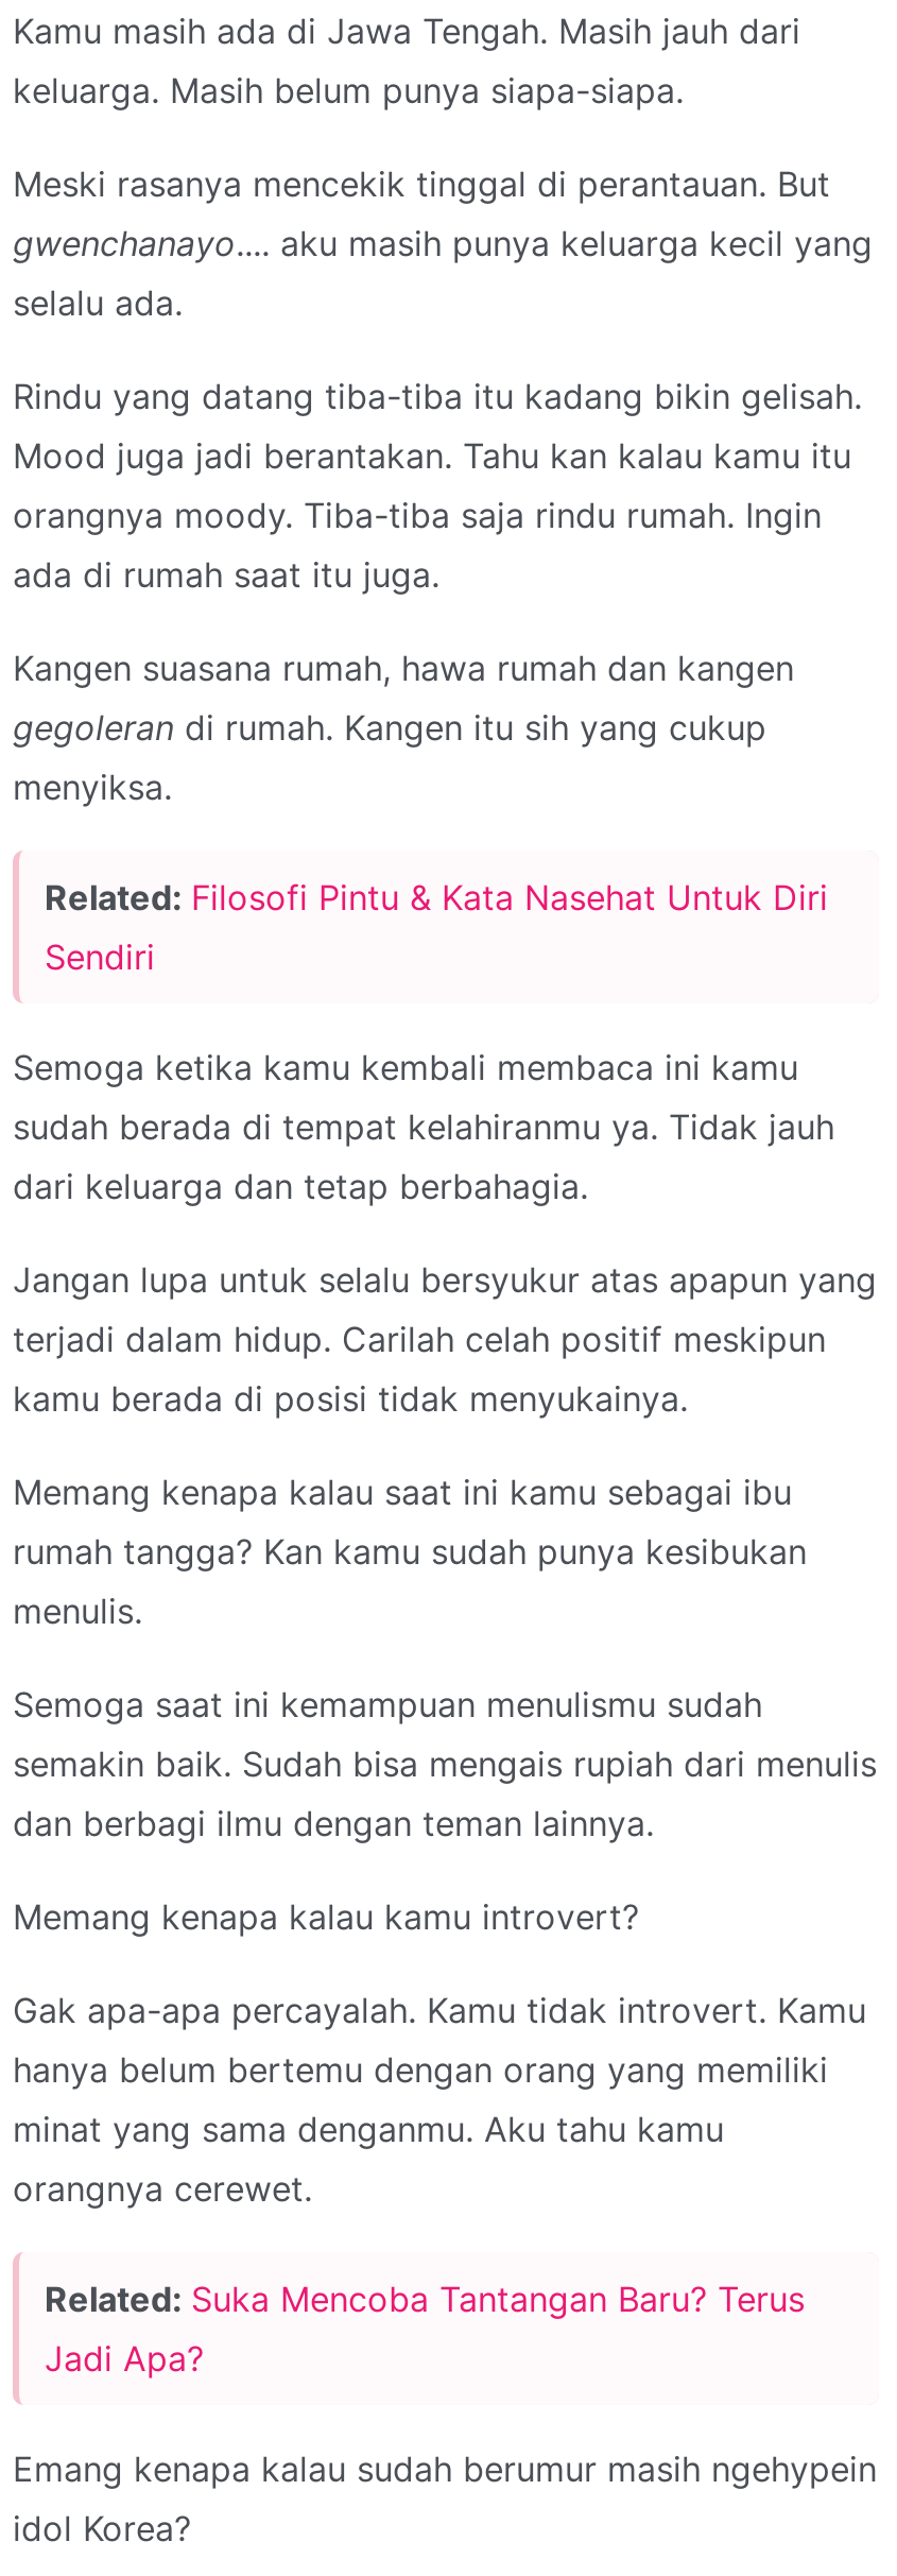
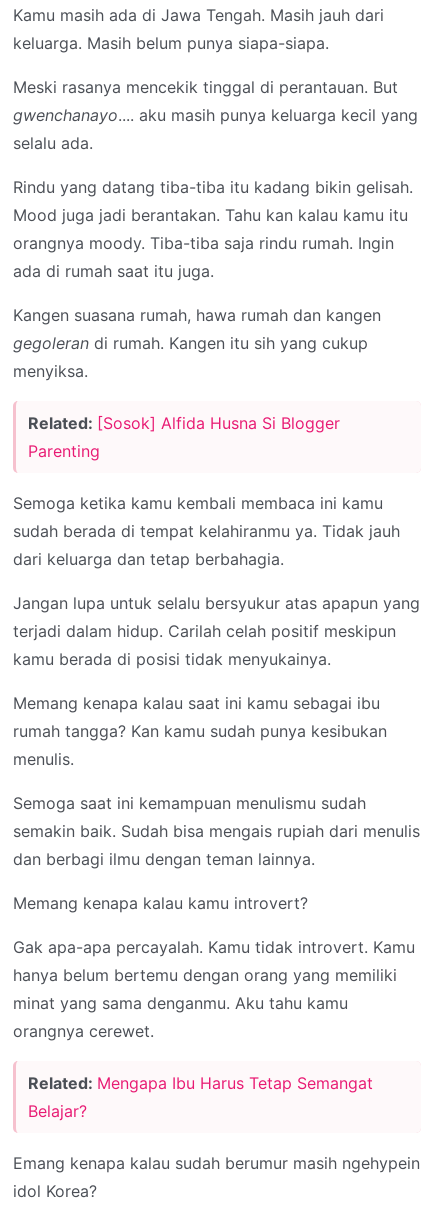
- Related: Filosofi Pintu & Kata Nasehat Untuk Diri
- Sendiri
+ Related: [Sosok] Alfida Husna Si Blogger
+ Parenting

- Related: Suka Mencoba Tantangan Baru? Terus
- Jadi Apa?
+ Related: Mengapa Ibu Harus Tetap Semangat
+ Belajar?
